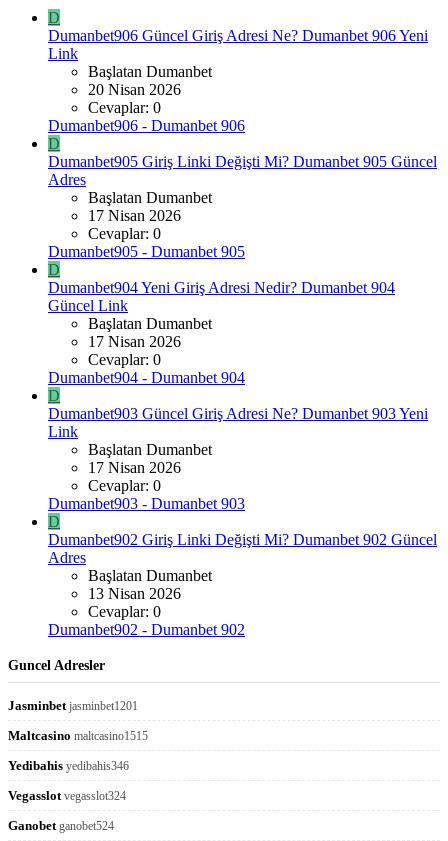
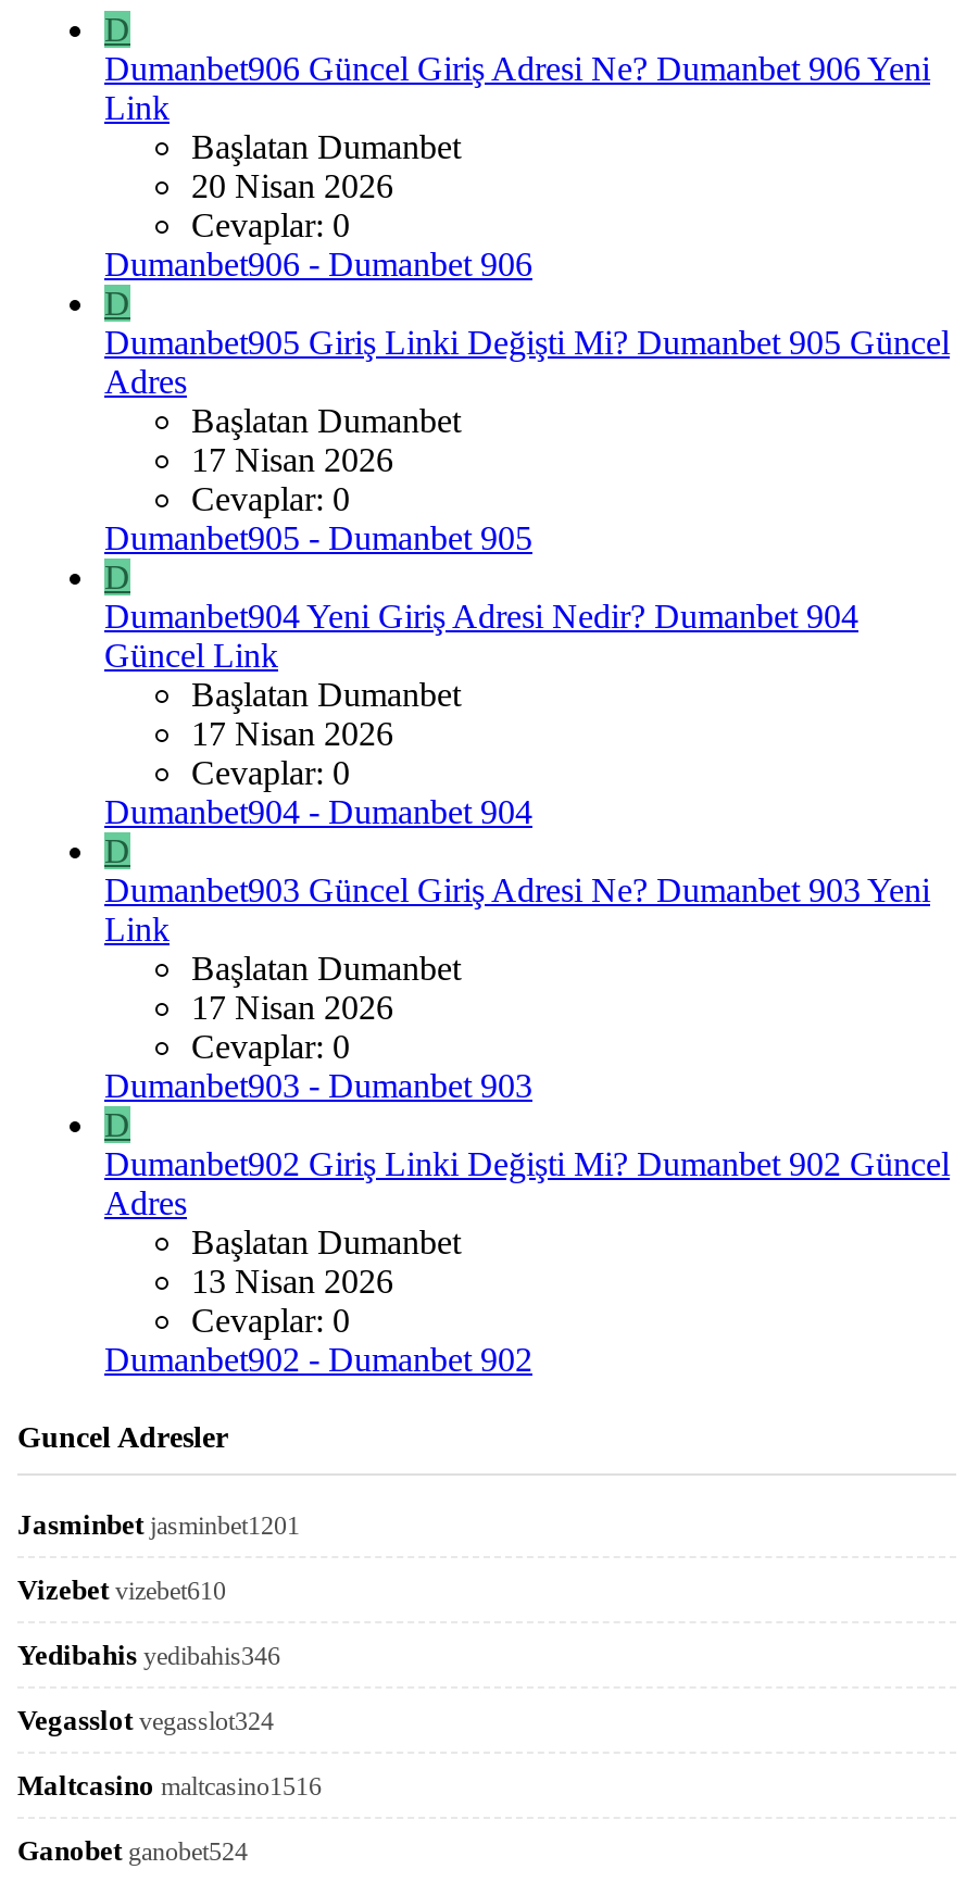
- Maltcasino maltcasino1515
+ Vizebet vizebet610

+ Maltcasino maltcasino1516
